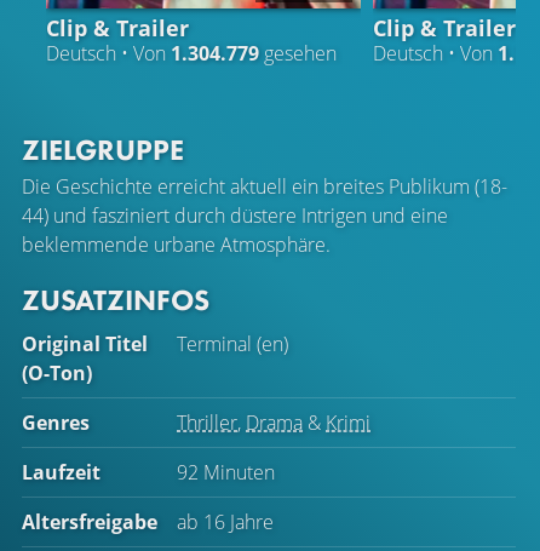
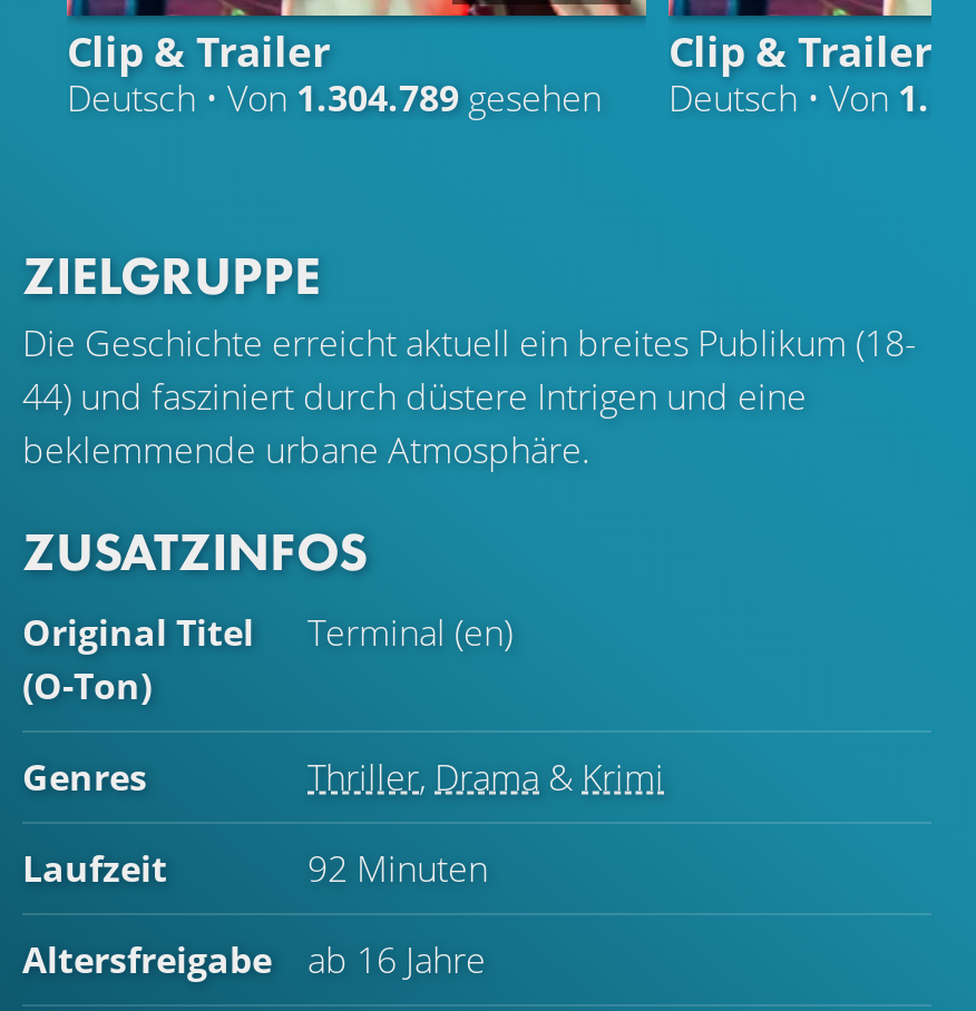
- Deutsch • Von 1.304.779 gesehen
+ Deutsch • Von 1.304.789 gesehen
